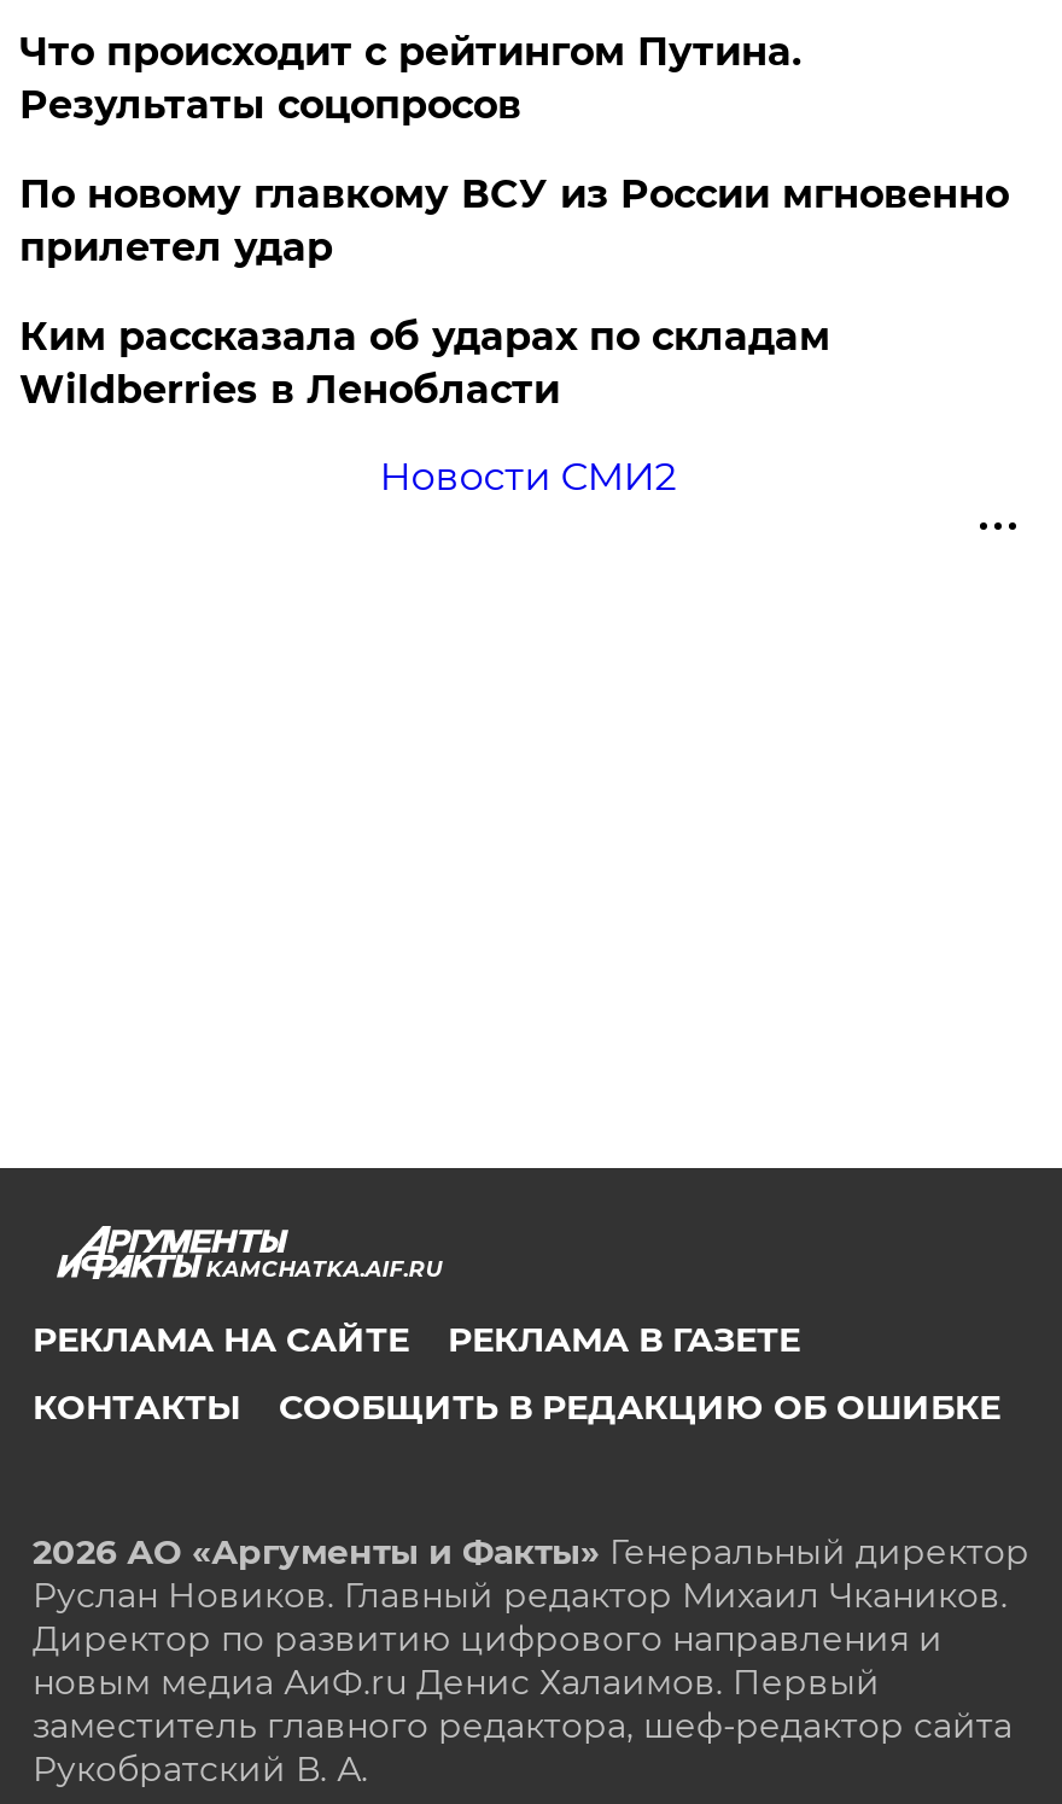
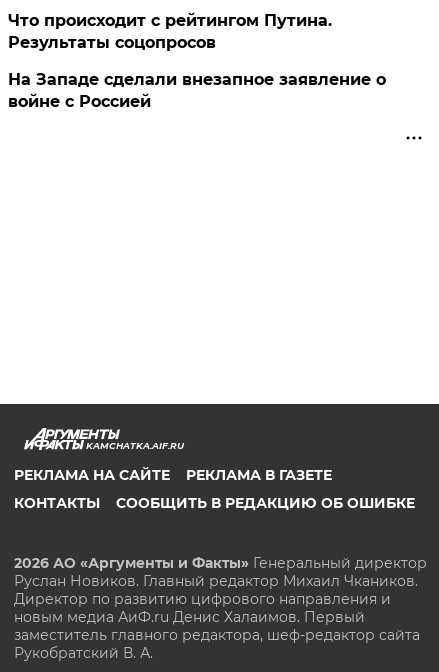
- По новому главкому ВСУ из России мгновенно
- прилетел удар
- Ким рассказала об ударах по складам
- Wildberries в Ленобласти
- Новости СМИ2
+ На Западе сделали внезапное заявление о
+ войне с Россией
